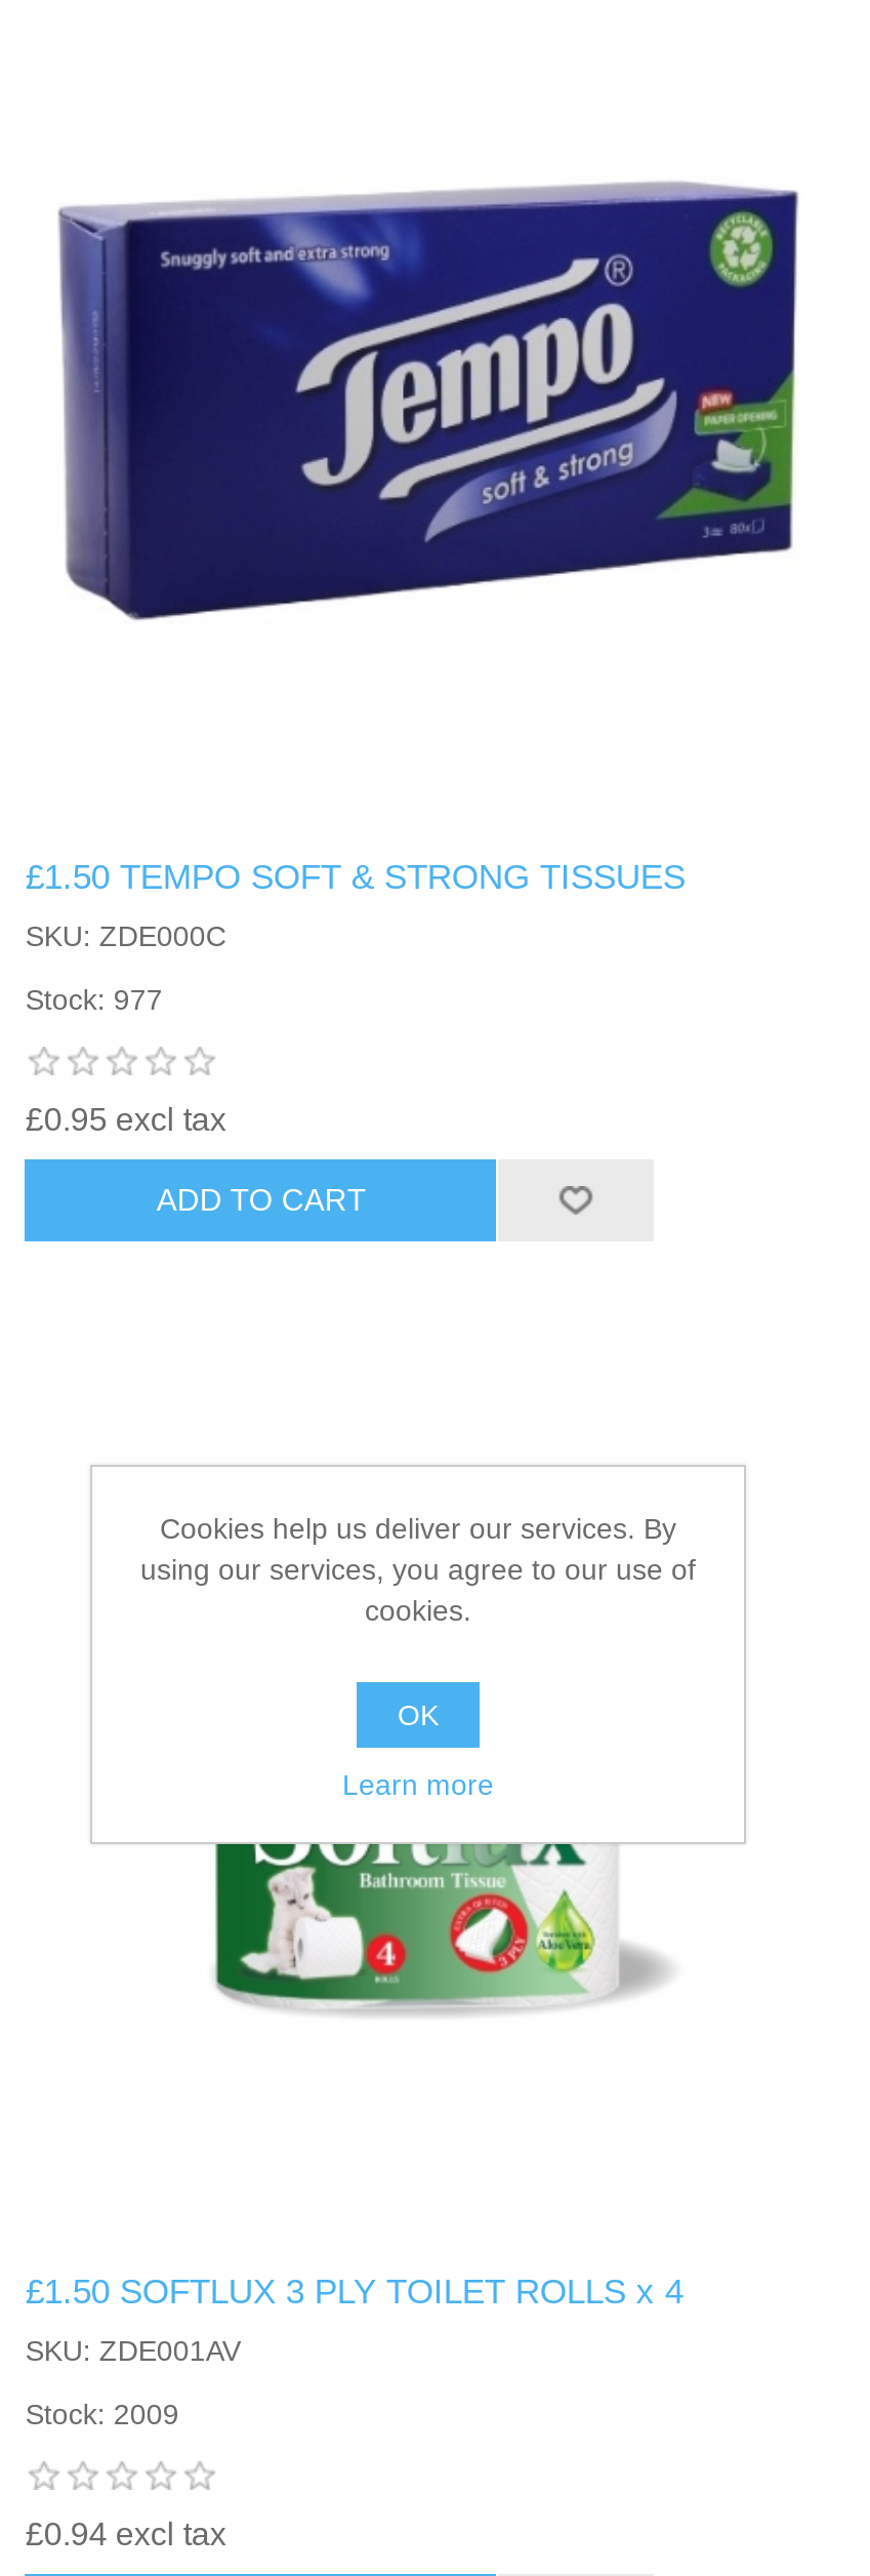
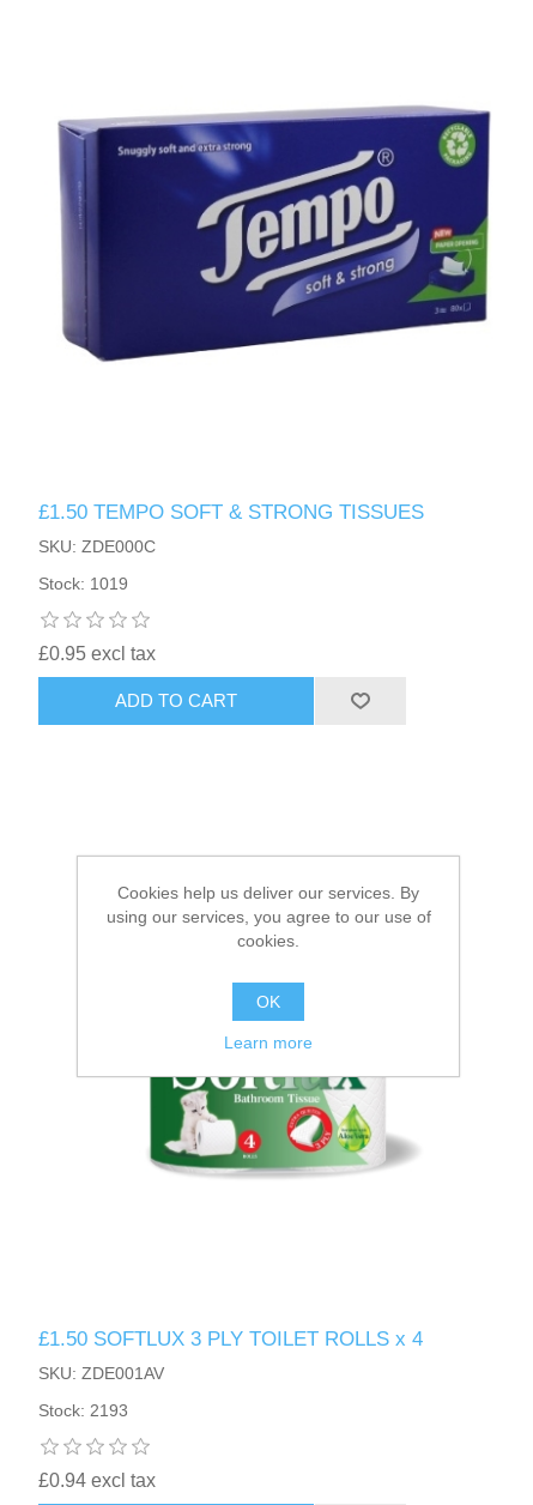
- Stock: 977
+ Stock: 1019

- Stock: 2009
+ Stock: 2193
